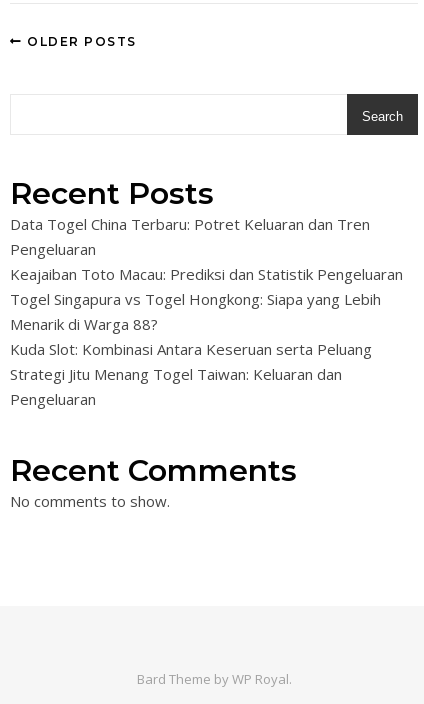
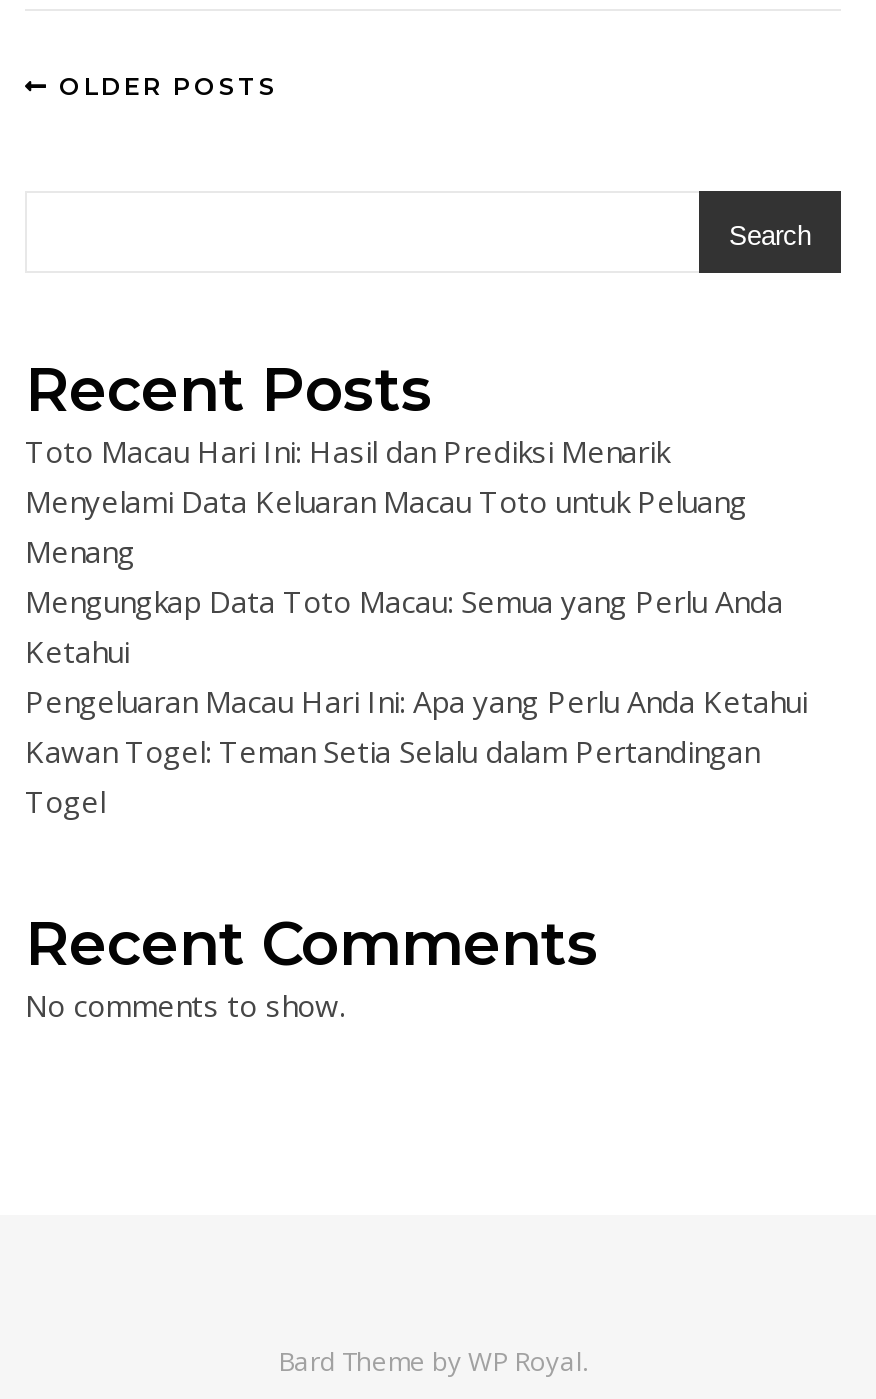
- Data Togel China Terbaru: Potret Keluaran dan Tren
- Pengeluaran
- Keajaiban Toto Macau: Prediksi dan Statistik Pengeluaran
- Togel Singapura vs Togel Hongkong: Siapa yang Lebih
- Menarik di Warga 88?
- Kuda Slot: Kombinasi Antara Keseruan serta Peluang
- Strategi Jitu Menang Togel Taiwan: Keluaran dan
- Pengeluaran
+ Toto Macau Hari Ini: Hasil dan Prediksi Menarik
+ Menyelami Data Keluaran Macau Toto untuk Peluang
+ Menang
+ Mengungkap Data Toto Macau: Semua yang Perlu Anda
+ Ketahui
+ Pengeluaran Macau Hari Ini: Apa yang Perlu Anda Ketahui
+ Kawan Togel: Teman Setia Selalu dalam Pertandingan
+ Togel
